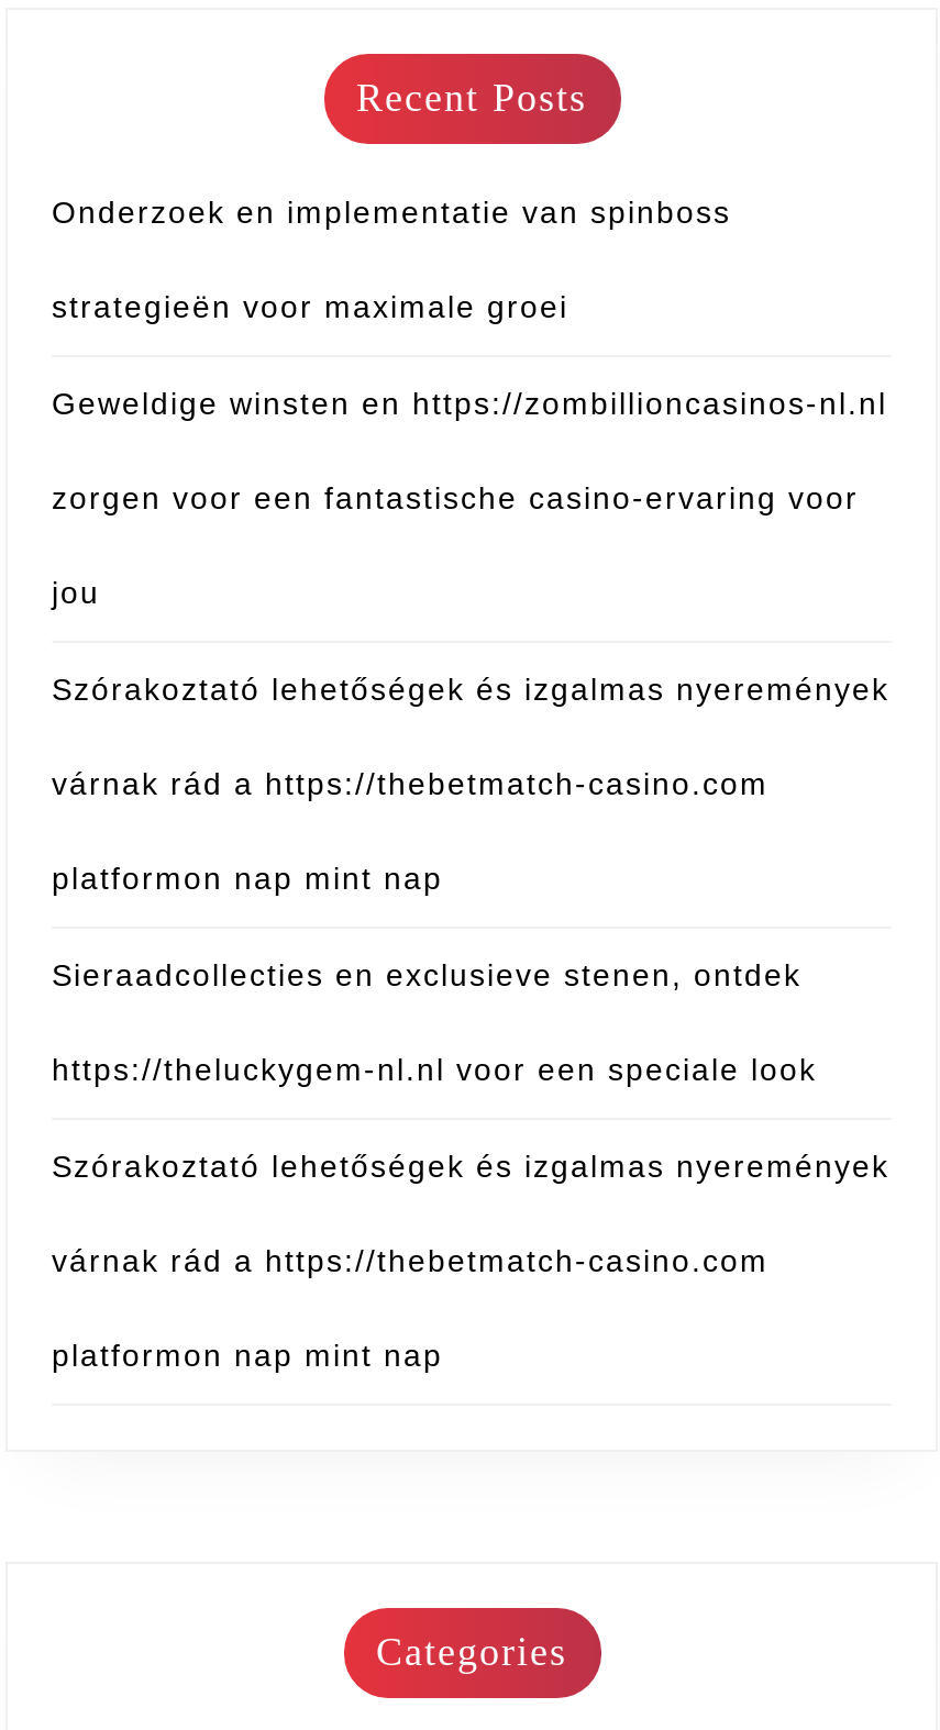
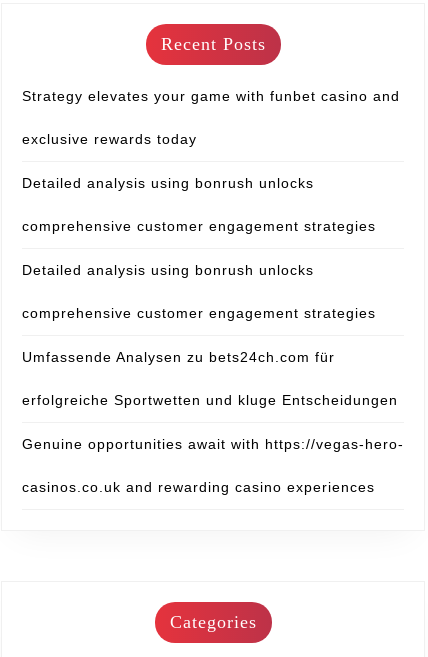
- Onderzoek en implementatie van spinboss
- strategieën voor maximale groei
- Geweldige winsten en https://zombillioncasinos-nl.nl
- zorgen voor een fantastische casino-ervaring voor
- jou
- Szórakoztató lehetőségek és izgalmas nyeremények
- várnak rád a https://thebetmatch-casino.com
- platformon nap mint nap
- Sieraadcollecties en exclusieve stenen, ontdek
- https://theluckygem-nl.nl voor een speciale look
- Szórakoztató lehetőségek és izgalmas nyeremények
- várnak rád a https://thebetmatch-casino.com
- platformon nap mint nap
+ Strategy elevates your game with funbet casino and
+ exclusive rewards today
+ Detailed analysis using bonrush unlocks
+ comprehensive customer engagement strategies
+ Detailed analysis using bonrush unlocks
+ comprehensive customer engagement strategies
+ Umfassende Analysen zu bets24ch.com für
+ erfolgreiche Sportwetten und kluge Entscheidungen
+ Genuine opportunities await with https://vegas-hero-
+ casinos.co.uk and rewarding casino experiences
